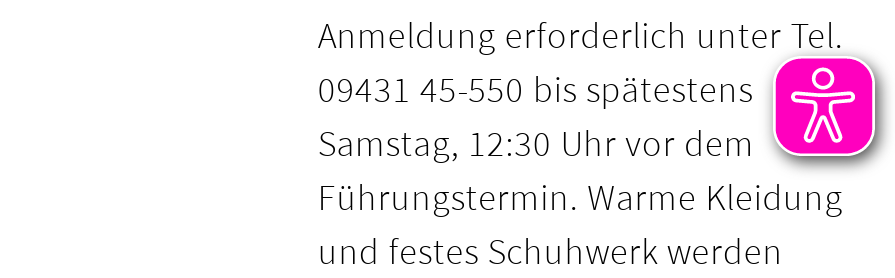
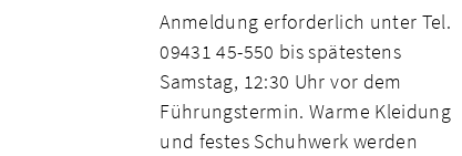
- [image]
